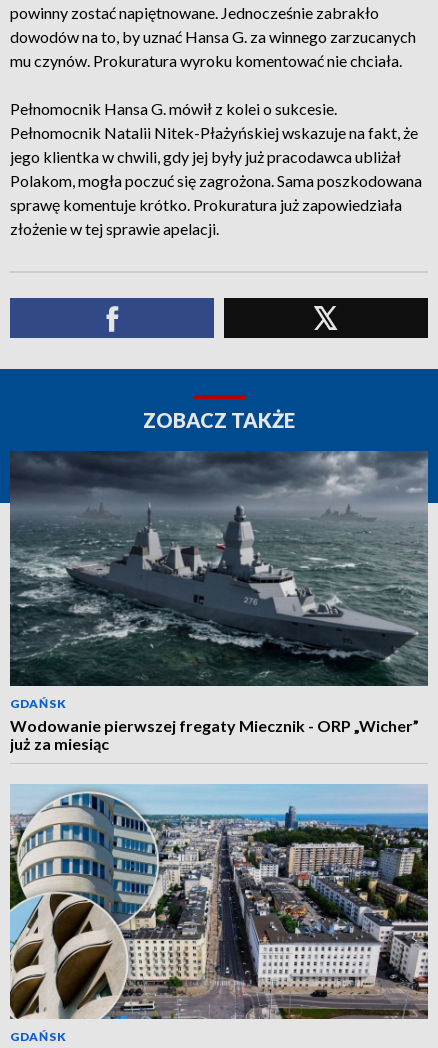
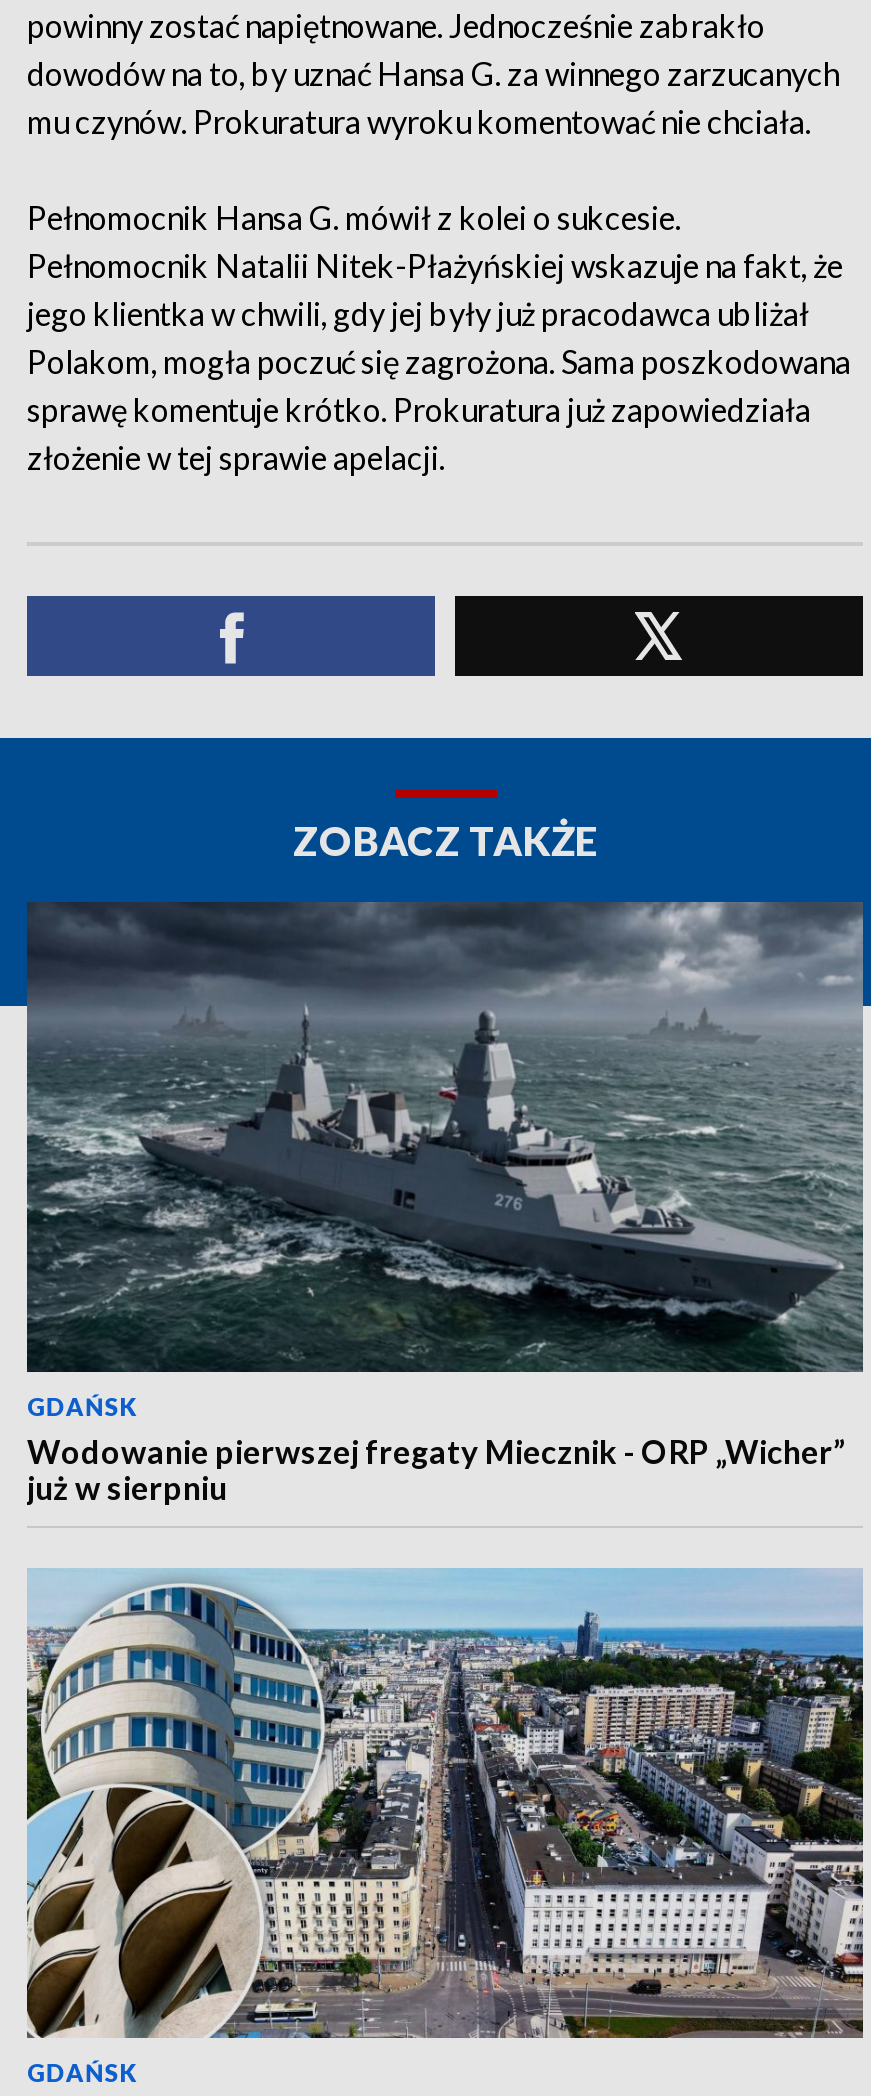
- już za miesiąc
+ już w sierpniu
